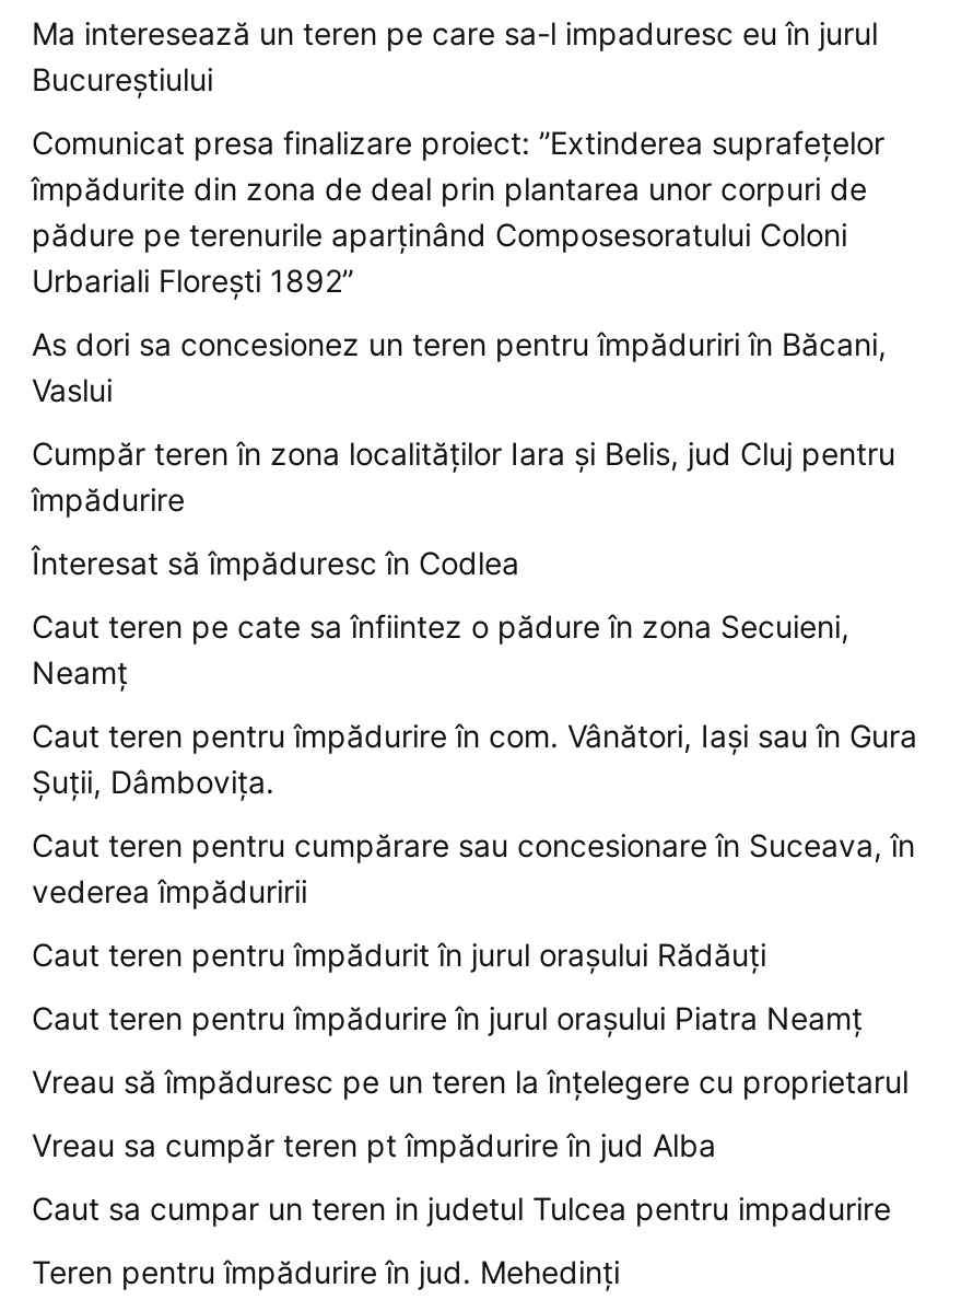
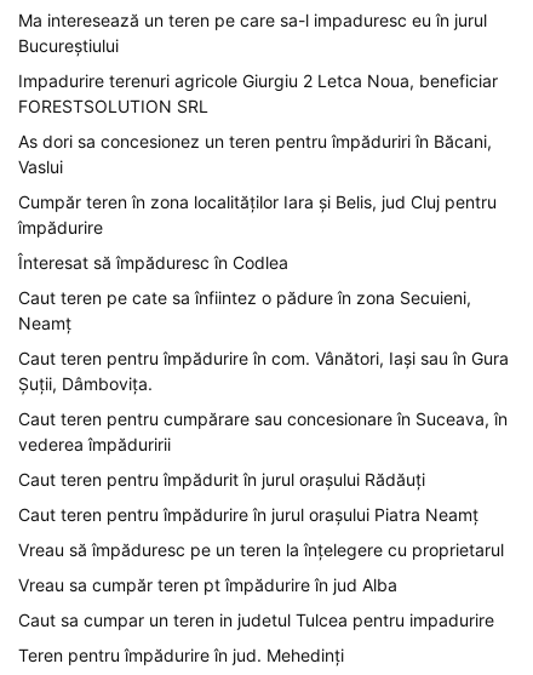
- Comunicat presa finalizare proiect: ”Extinderea suprafețelor
- împădurite din zona de deal prin plantarea unor corpuri de
- pădure pe terenurile aparținând Composesoratului Coloni
- Urbariali Florești 1892”
+ Impadurire terenuri agricole Giurgiu 2 Letca Noua, beneficiar
+ FORESTSOLUTION SRL
